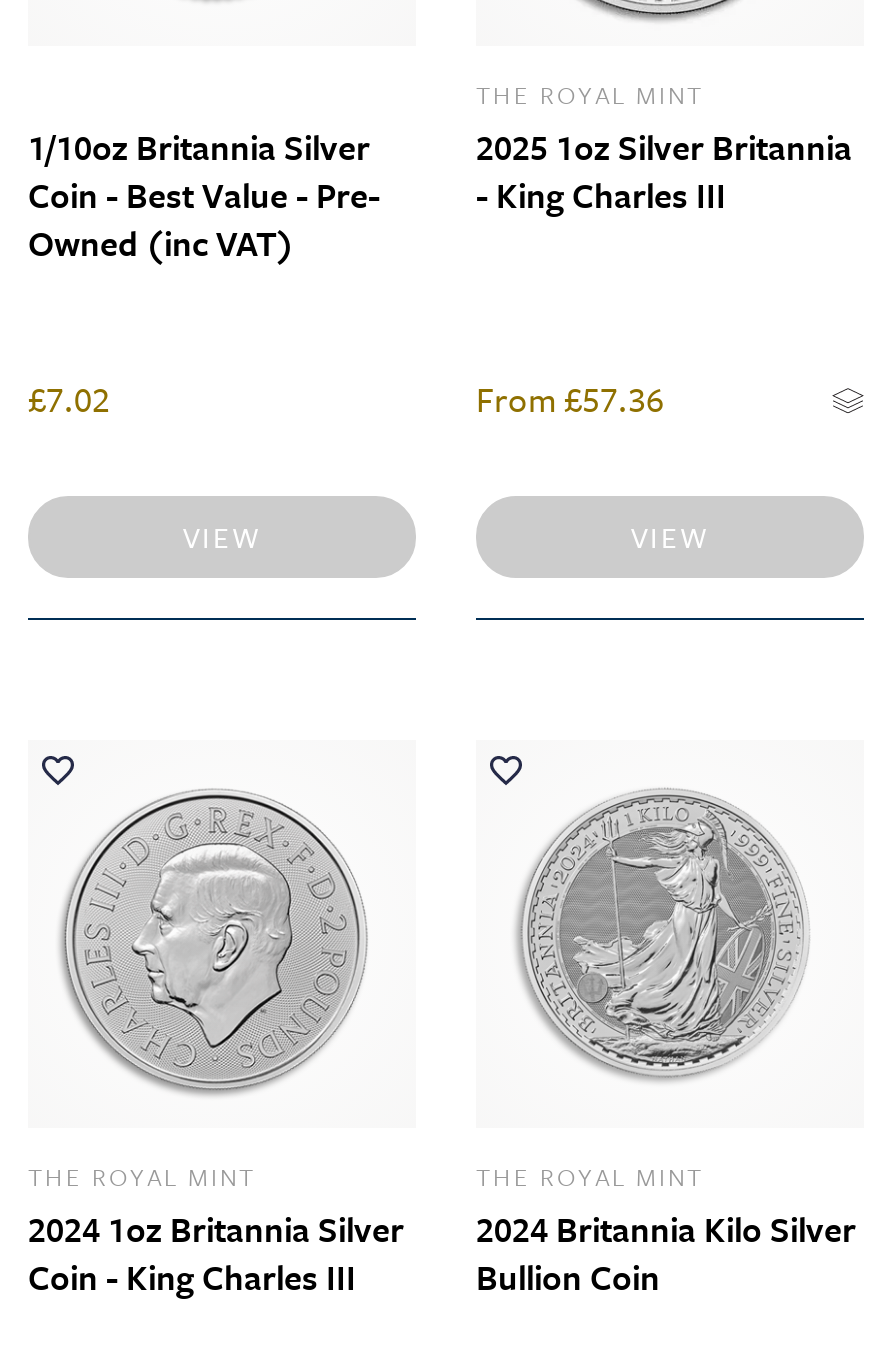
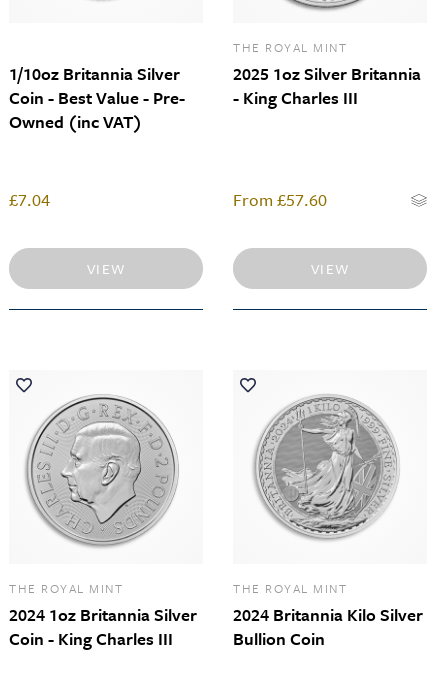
- £7.02
+ £7.04

- From £57.36
+ From £57.60
